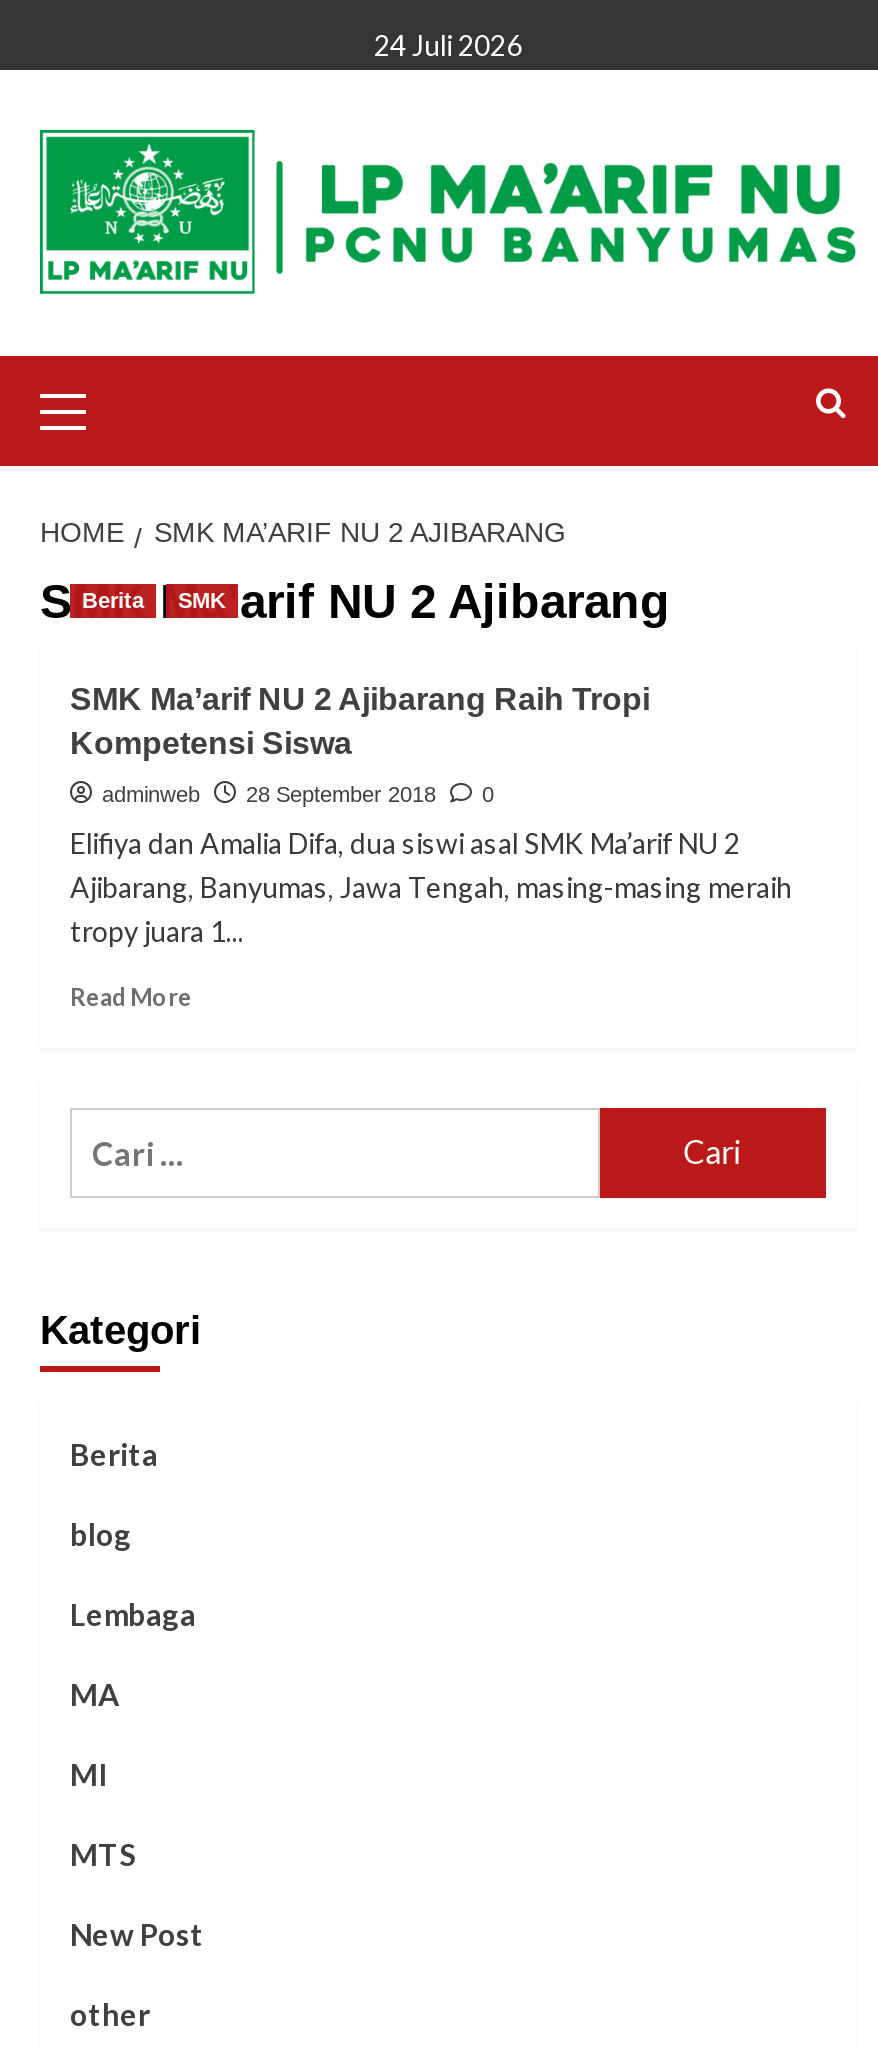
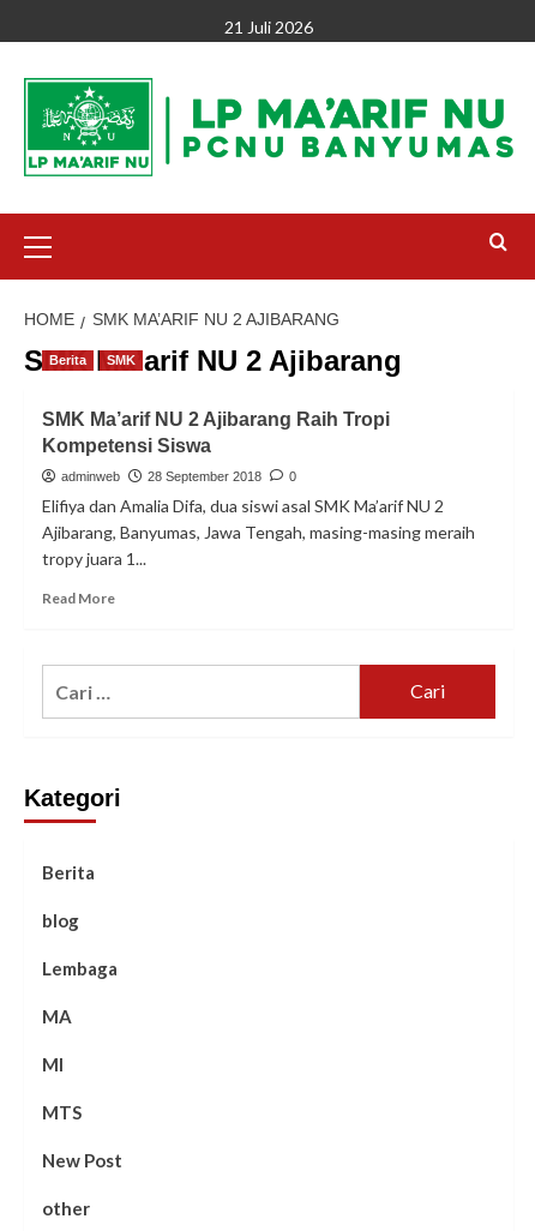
- 24 Juli 2026
+ 21 Juli 2026
